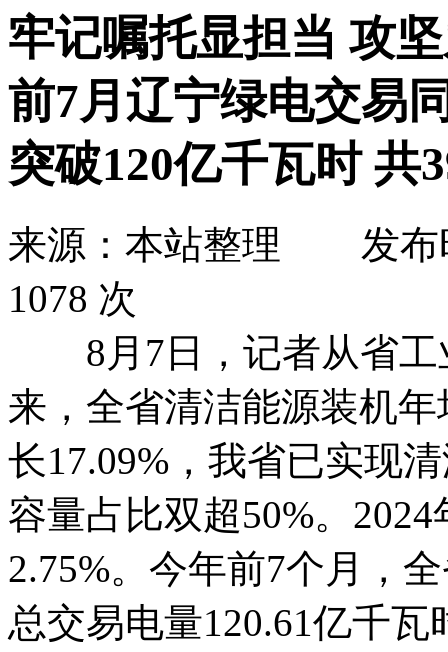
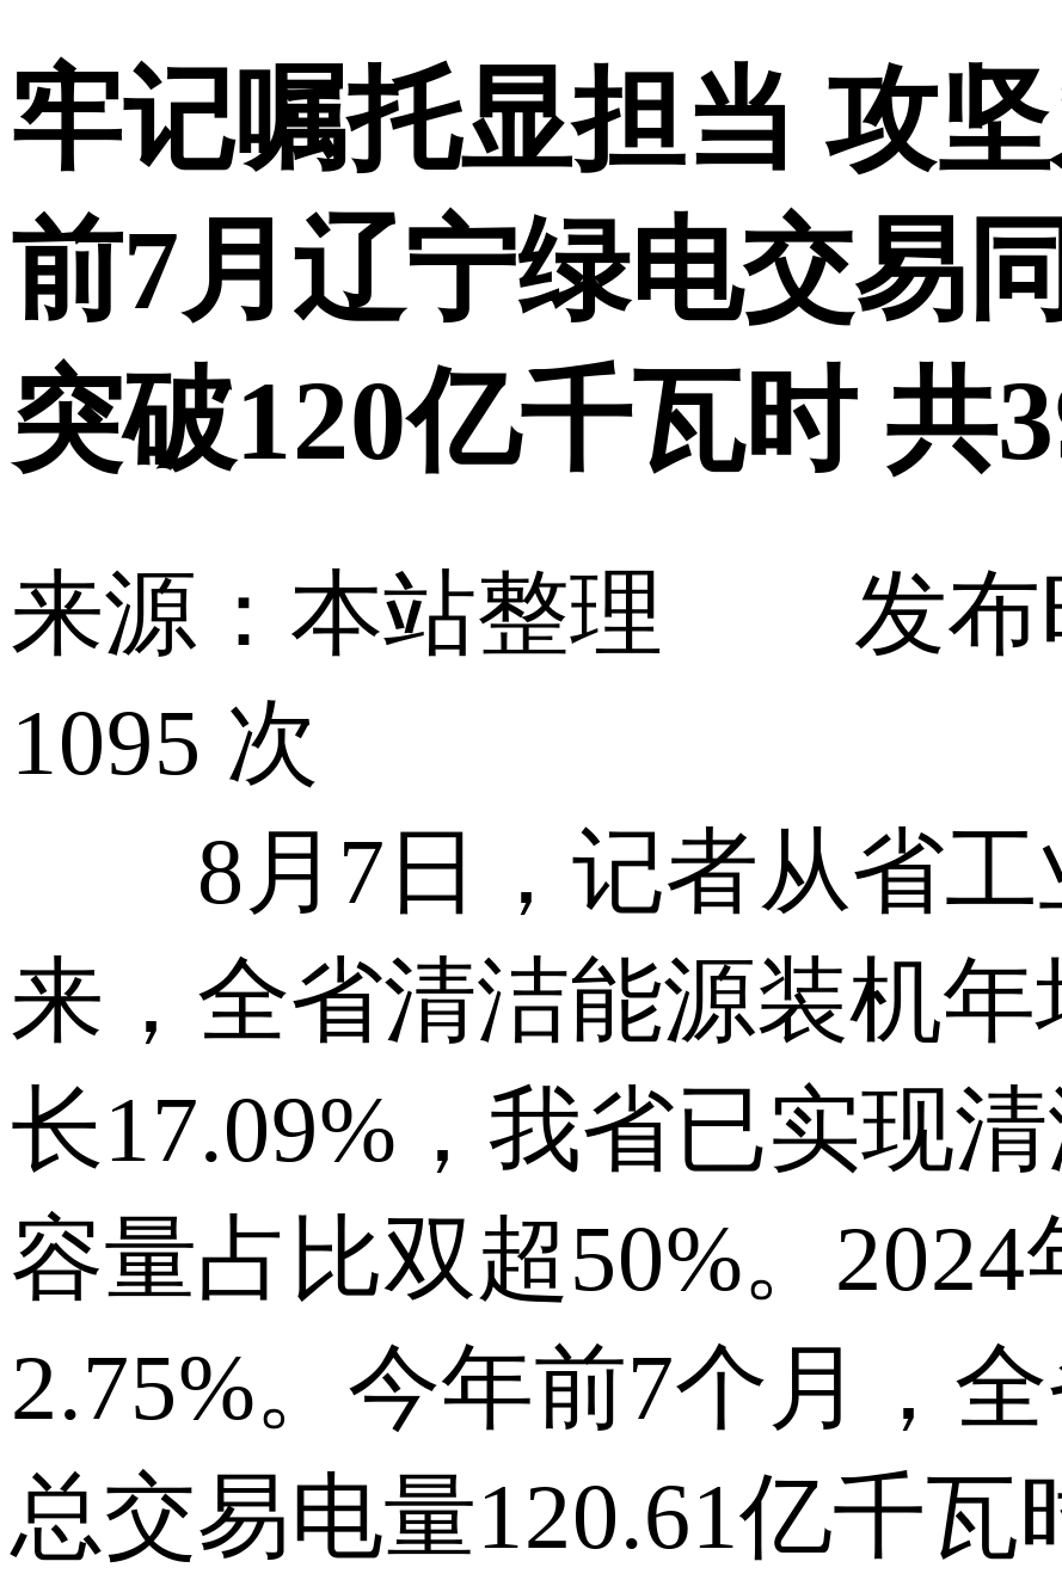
- 1078 次
+ 1095 次
